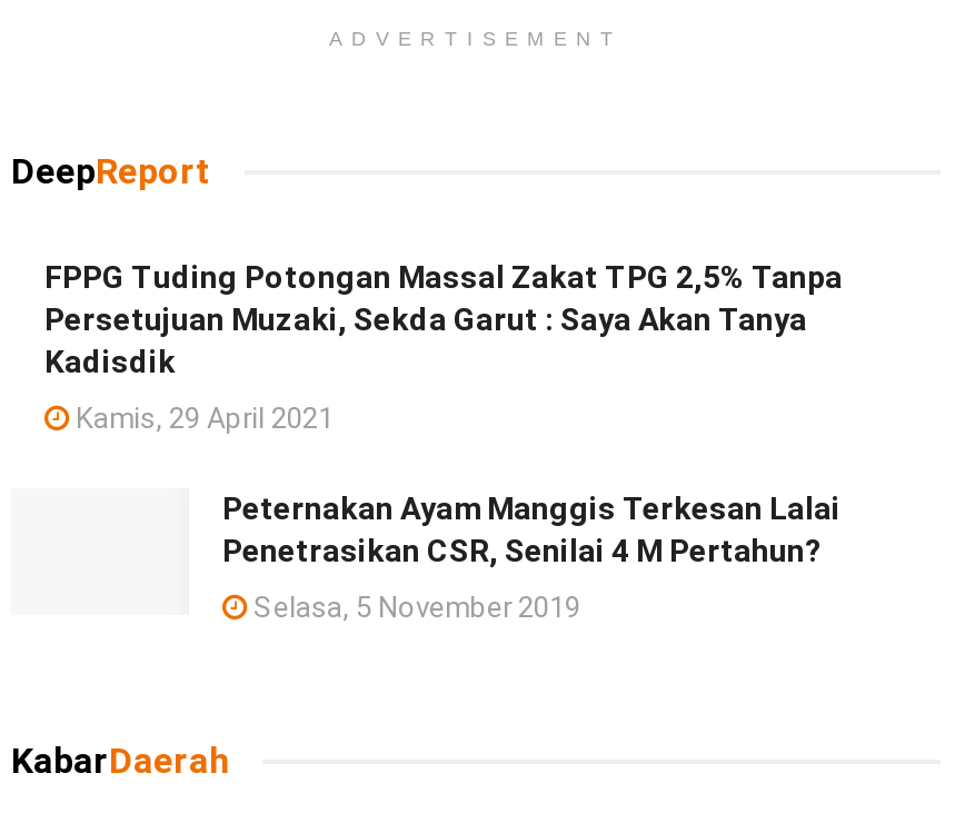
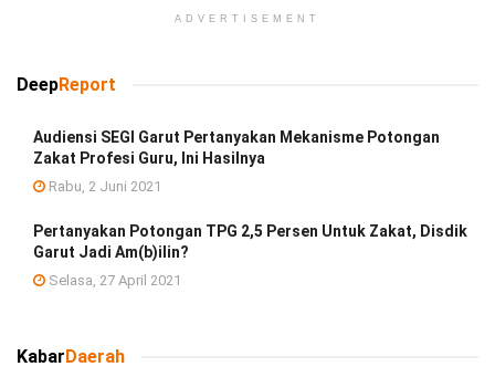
- FPPG Tuding Potongan Massal Zakat TPG 2,5% Tanpa
- Persetujuan Muzaki, Sekda Garut : Saya Akan Tanya
- Kadisdik
+ Audiensi SEGI Garut Pertanyakan Mekanisme Potongan
+ Zakat Profesi Guru, Ini Hasilnya

- Kamis, 29 April 2021
+ Rabu, 2 Juni 2021

- Peternakan Ayam Manggis Terkesan Lalai
- Penetrasikan CSR, Senilai 4 M Pertahun?
+ Pertanyakan Potongan TPG 2,5 Persen Untuk Zakat, Disdik
+ Garut Jadi Am(b)ilin?

- Selasa, 5 November 2019
+ Selasa, 27 April 2021
